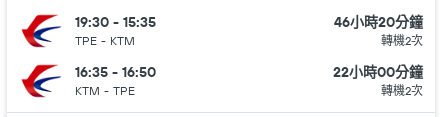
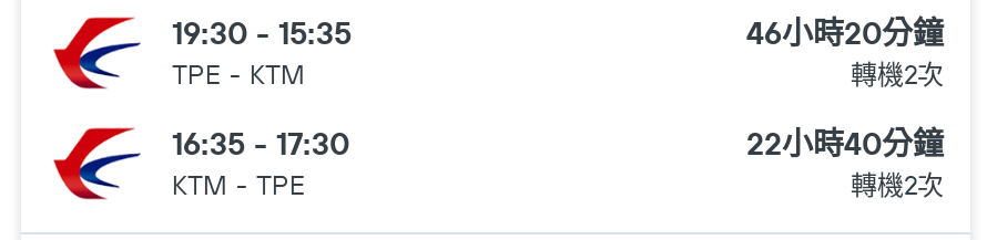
- 16:35 - 16:50
+ 16:35 - 17:30

- 22小時00分鐘
+ 22小時40分鐘
